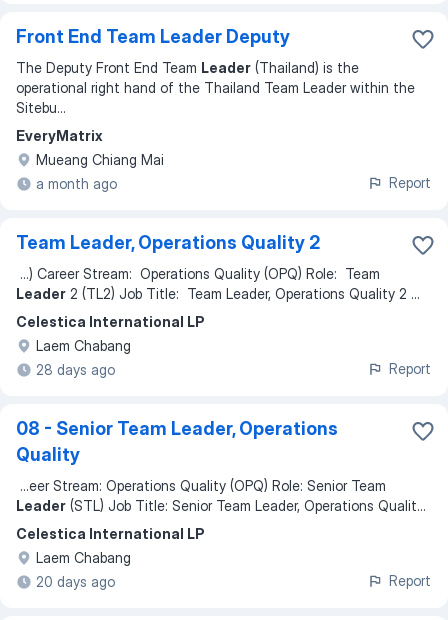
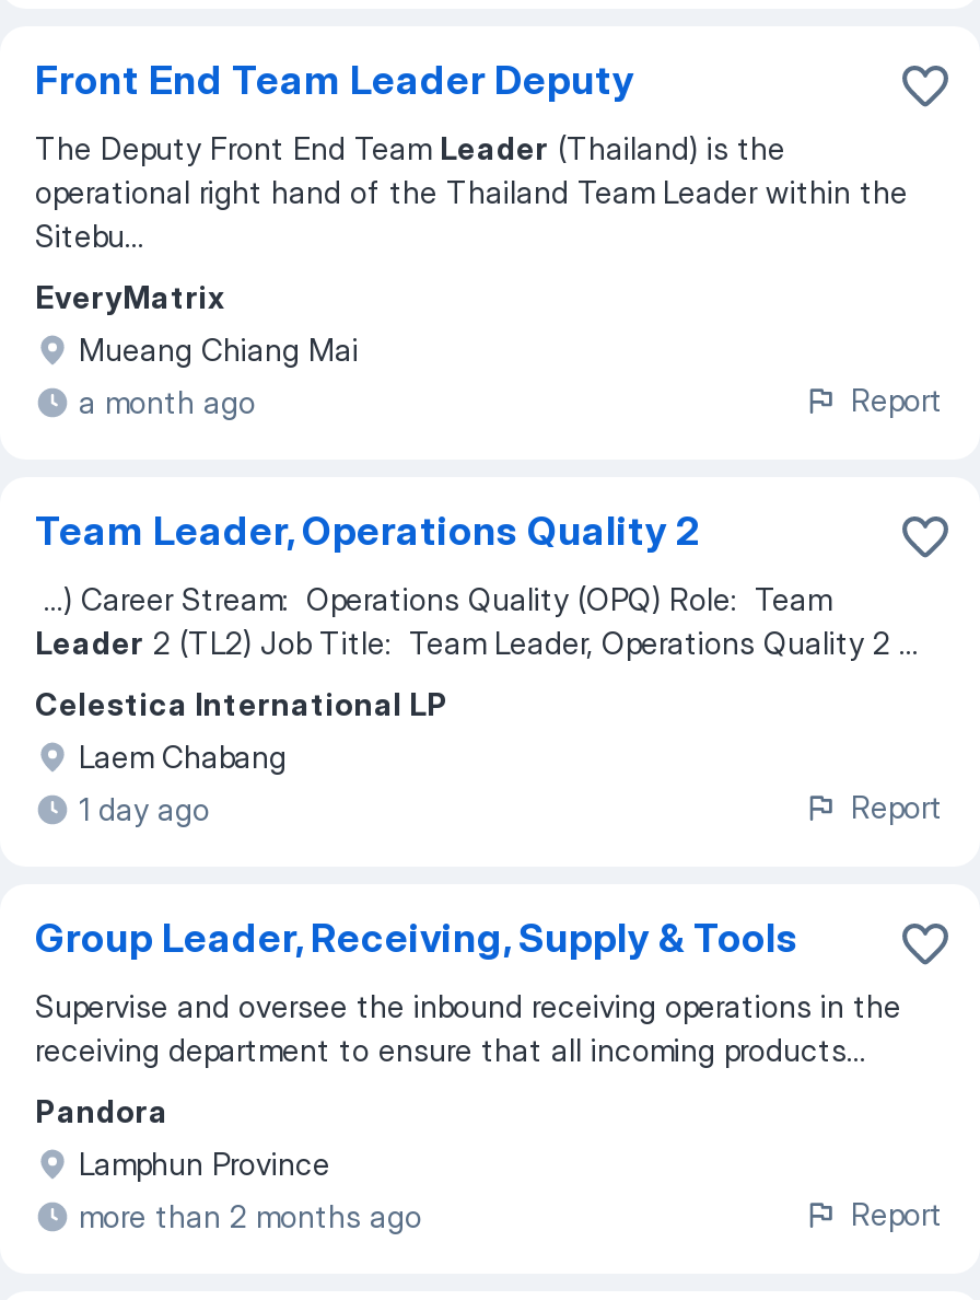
- 28 days ago
+ 1 day ago

- 08 - Senior Team Leader, Operations
- Quality
+ Group Leader, Receiving, Supply & Tools

- ...eer Stream: Operations Quality (OPQ) Role: Senior Team
- Leader (STL) Job Title: Senior Team Leader, Operations Qualit...
+ Supervise and oversee the inbound receiving operations in the
+ receiving department to ensure that all incoming products...

- Celestica International LP
- Laem Chabang
- 20 days ago
+ Pandora
+ Lamphun Province
+ more than 2 months ago
